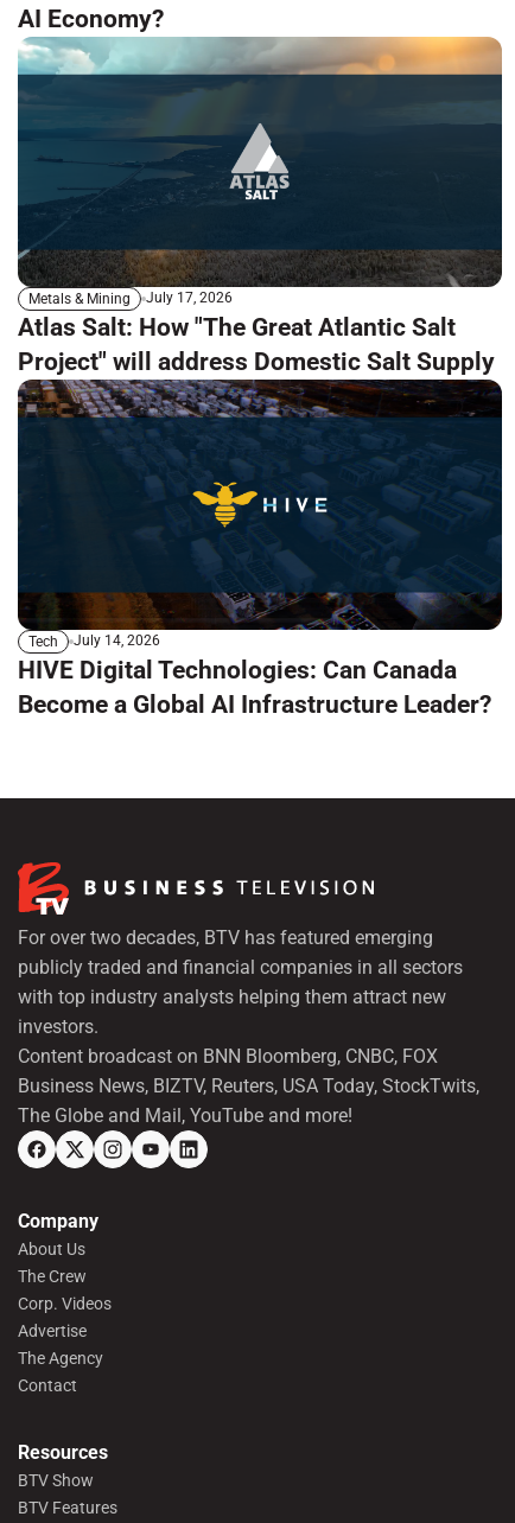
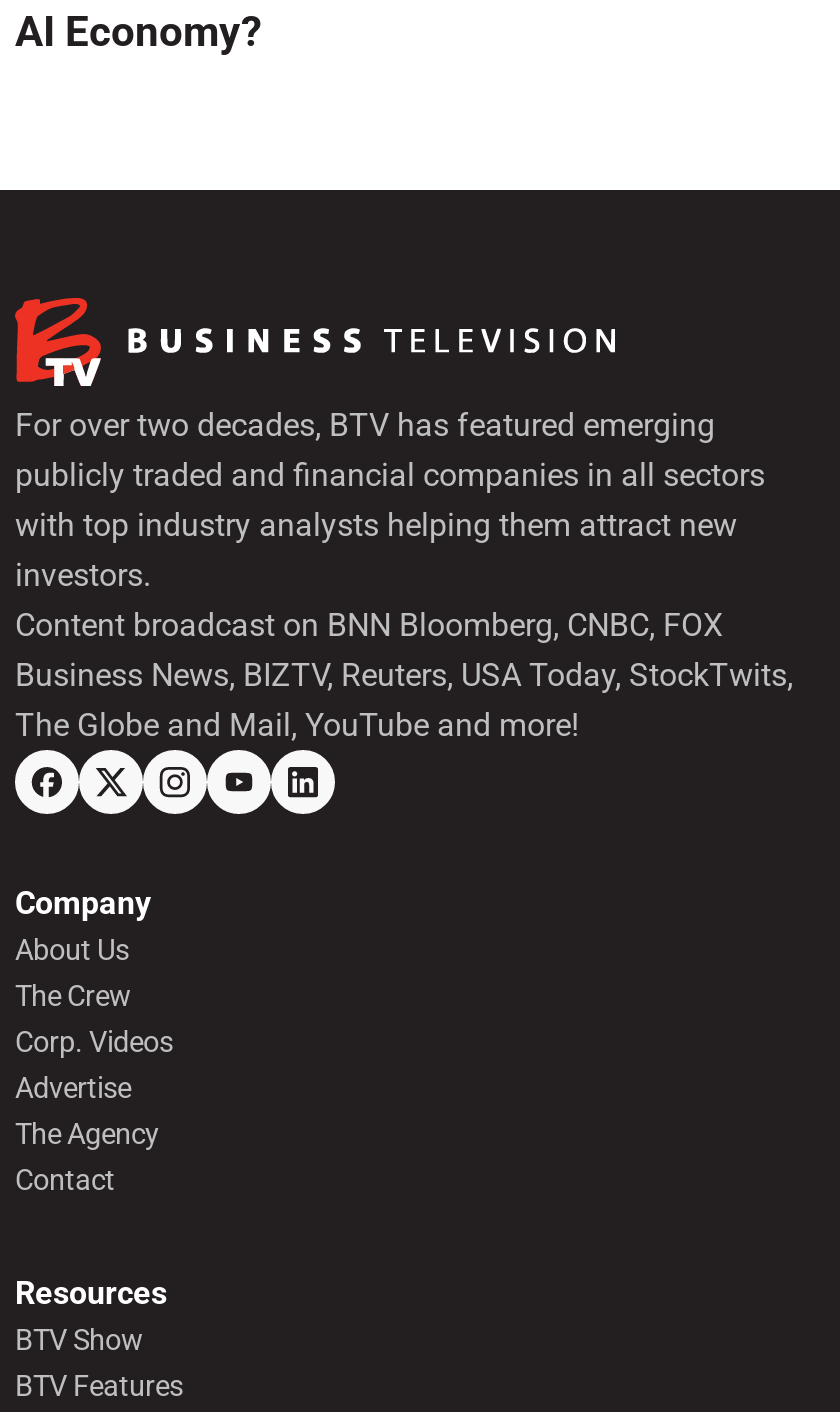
- [image]
- Metals & Mining
- July 17, 2026
- Atlas Salt: How "The Great Atlantic Salt
- Project" will address Domestic Salt Supply

- [image]
- Tech
- July 14, 2026
- HIVE Digital Technologies: Can Canada
- Become a Global AI Infrastructure Leader?
